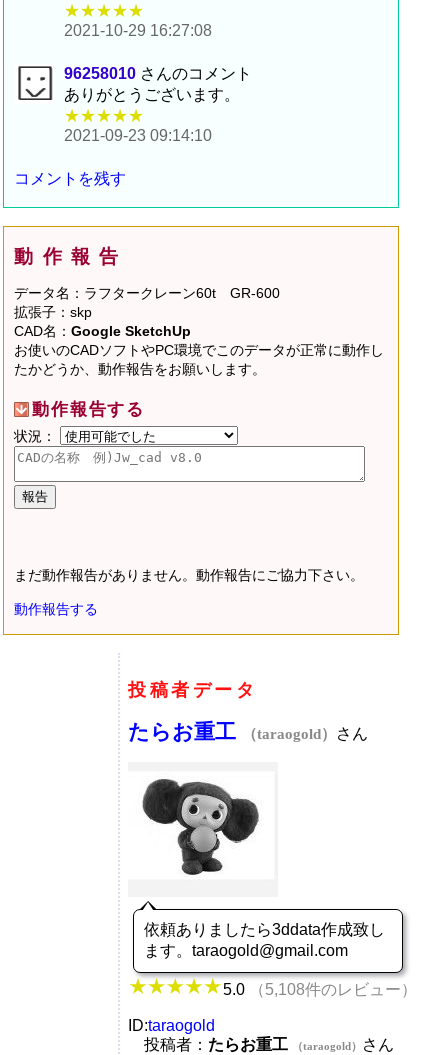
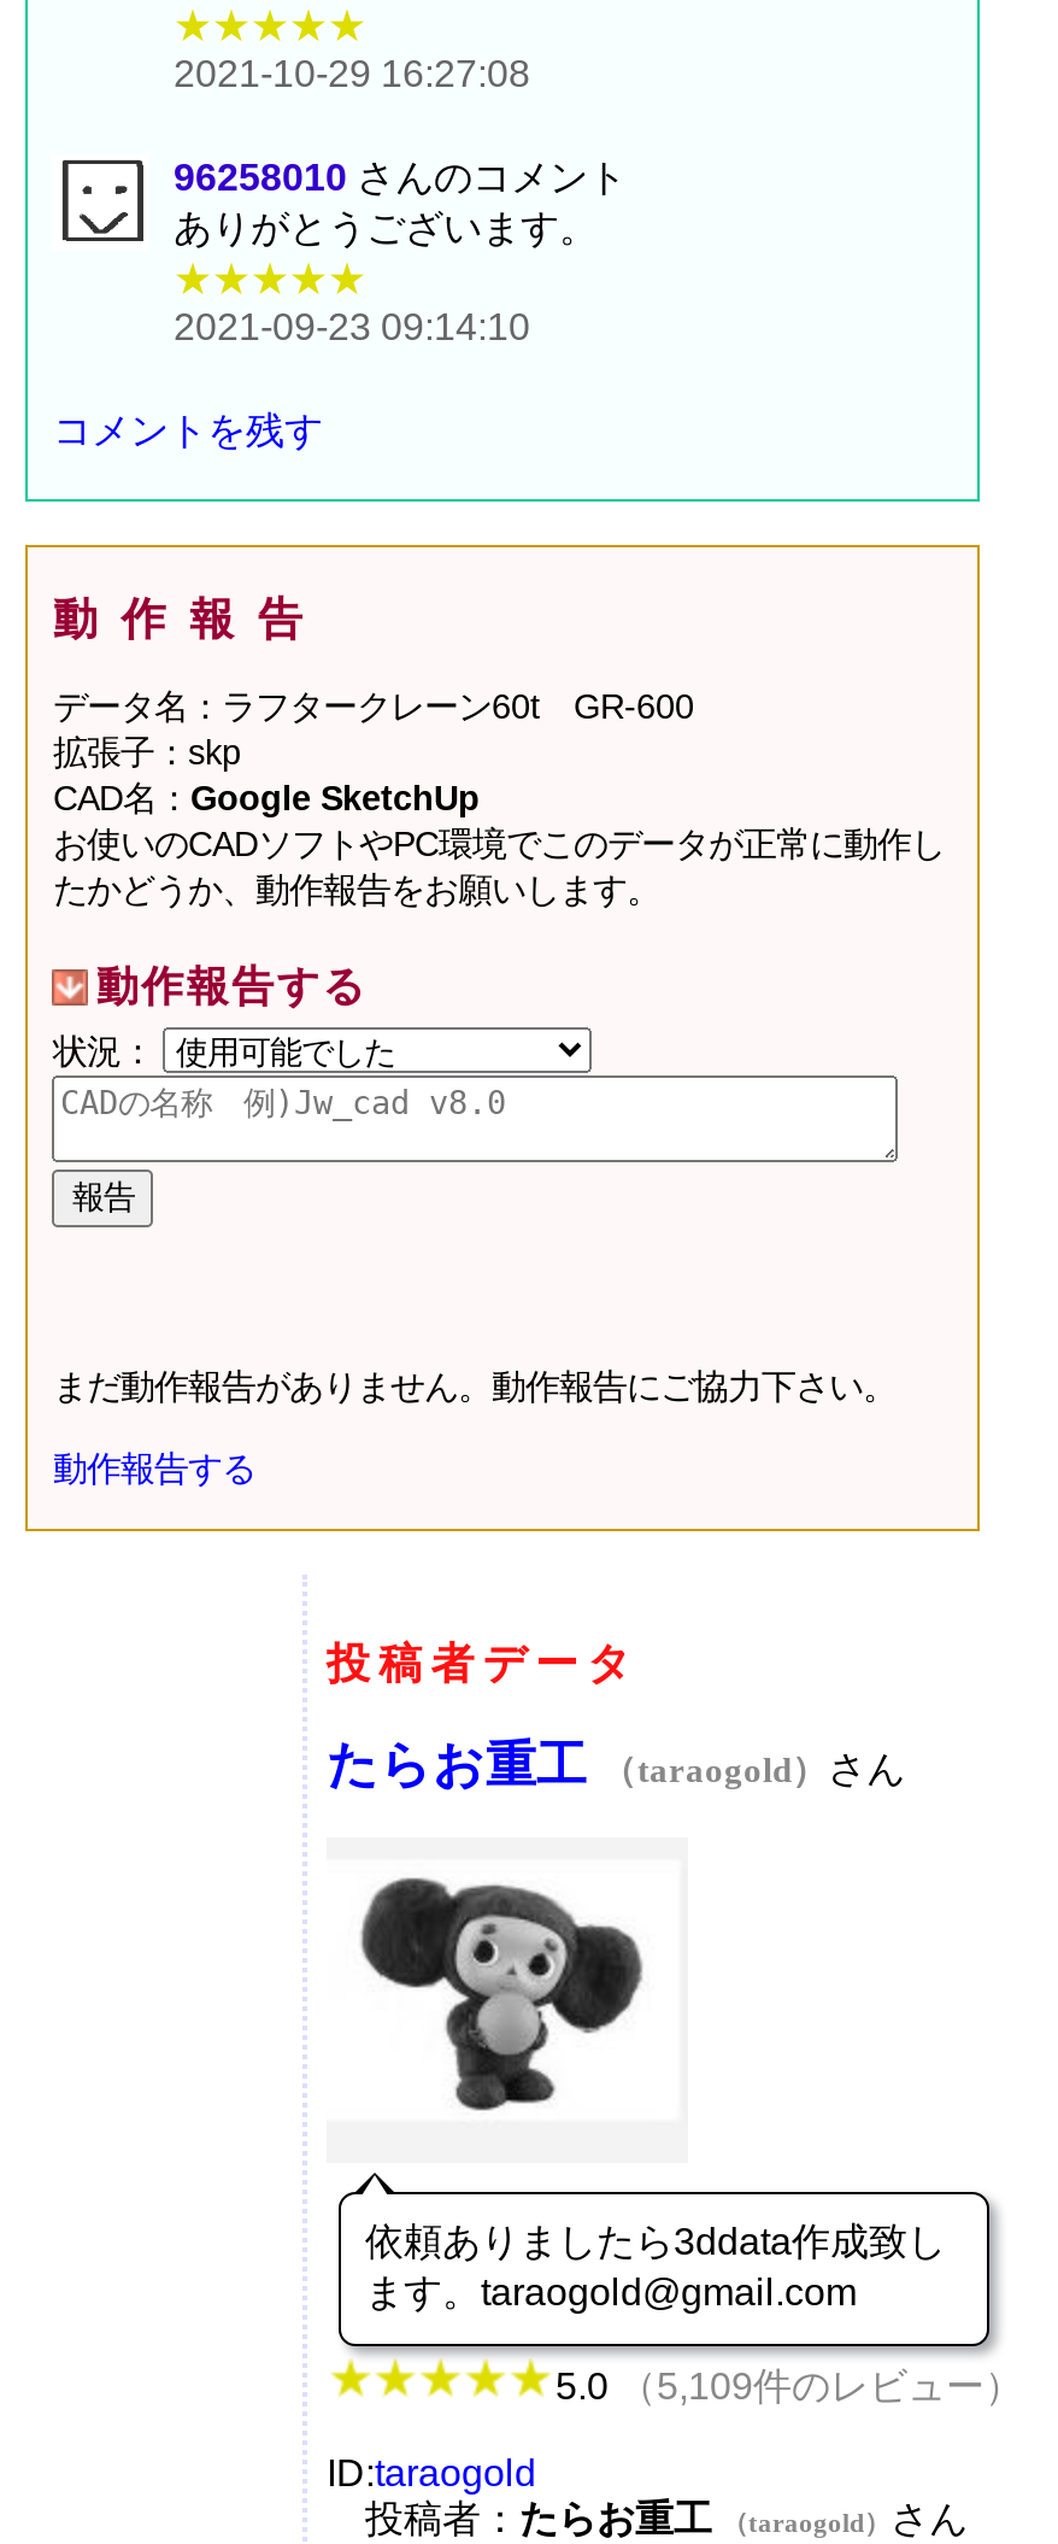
- 5.0（5,108件のレビュー）
+ 5.0（5,109件のレビュー）
